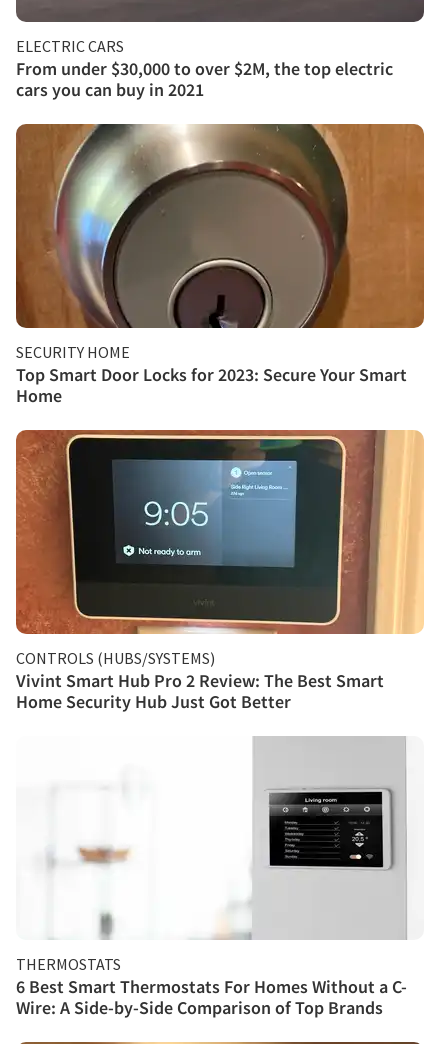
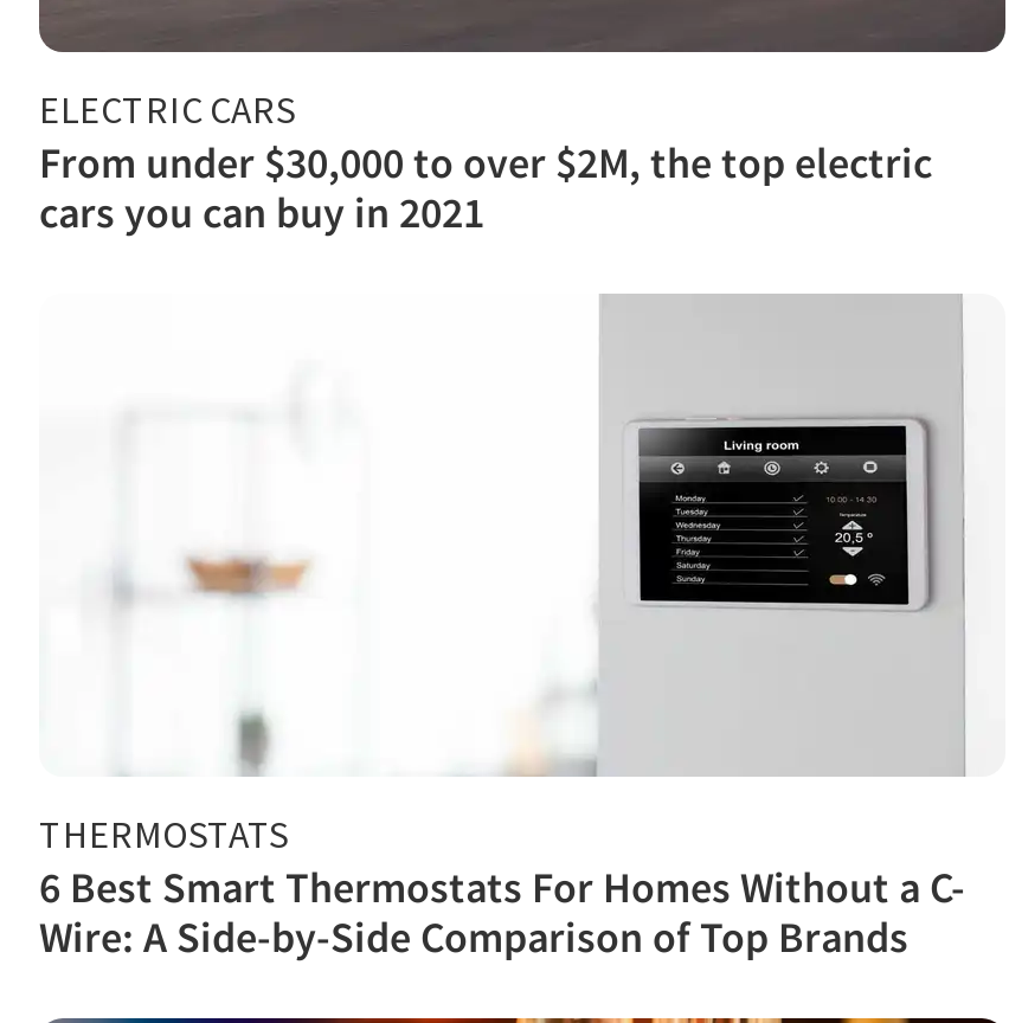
- [image]
- SECURITY HOME
- Top Smart Door Locks for 2023: Secure Your Smart
- Home

- [image]
- CONTROLS (HUBS/SYSTEMS)
- Vivint Smart Hub Pro 2 Review: The Best Smart
- Home Security Hub Just Got Better
